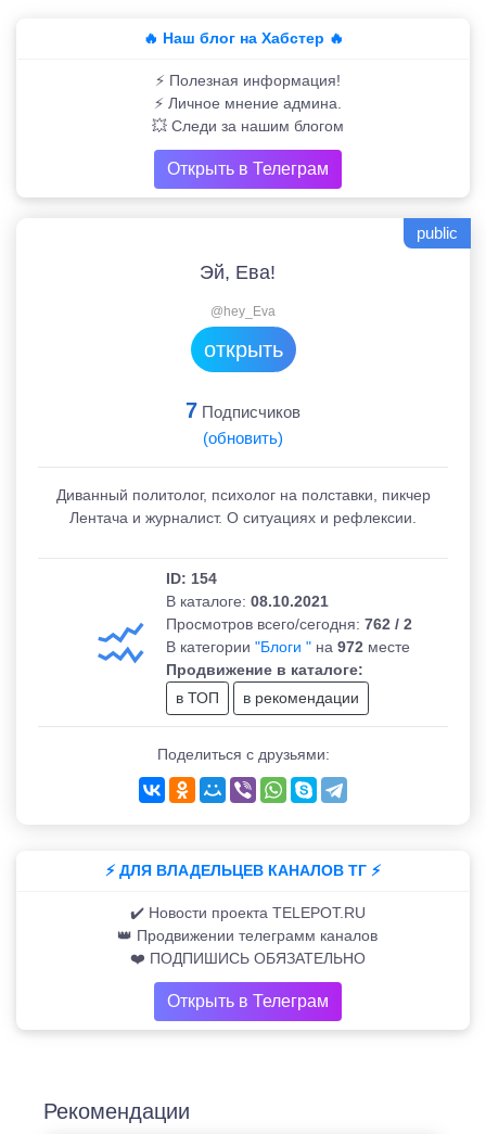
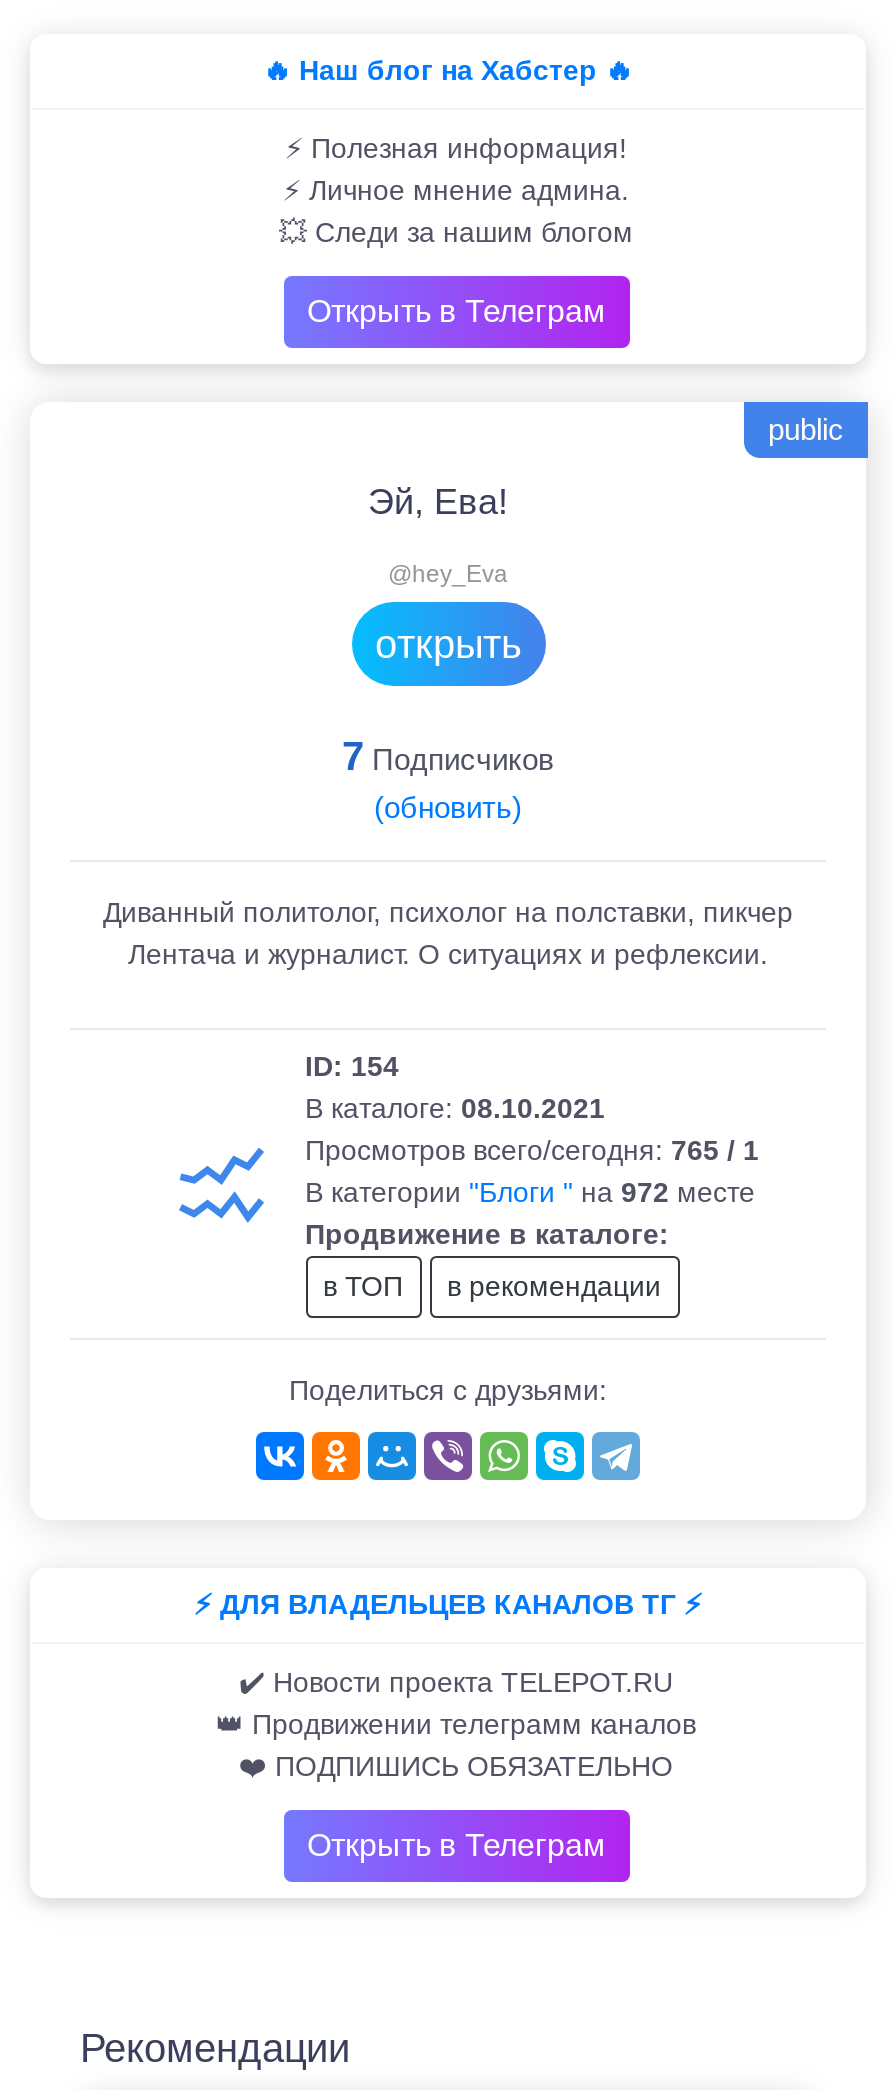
- Просмотров всего/сегодня: 762 / 2
+ Просмотров всего/сегодня: 765 / 1
